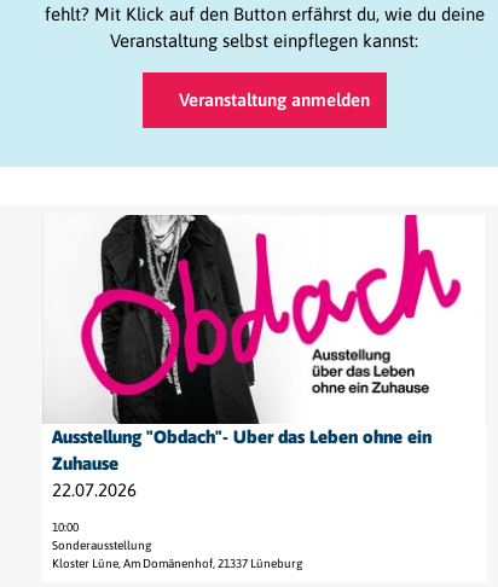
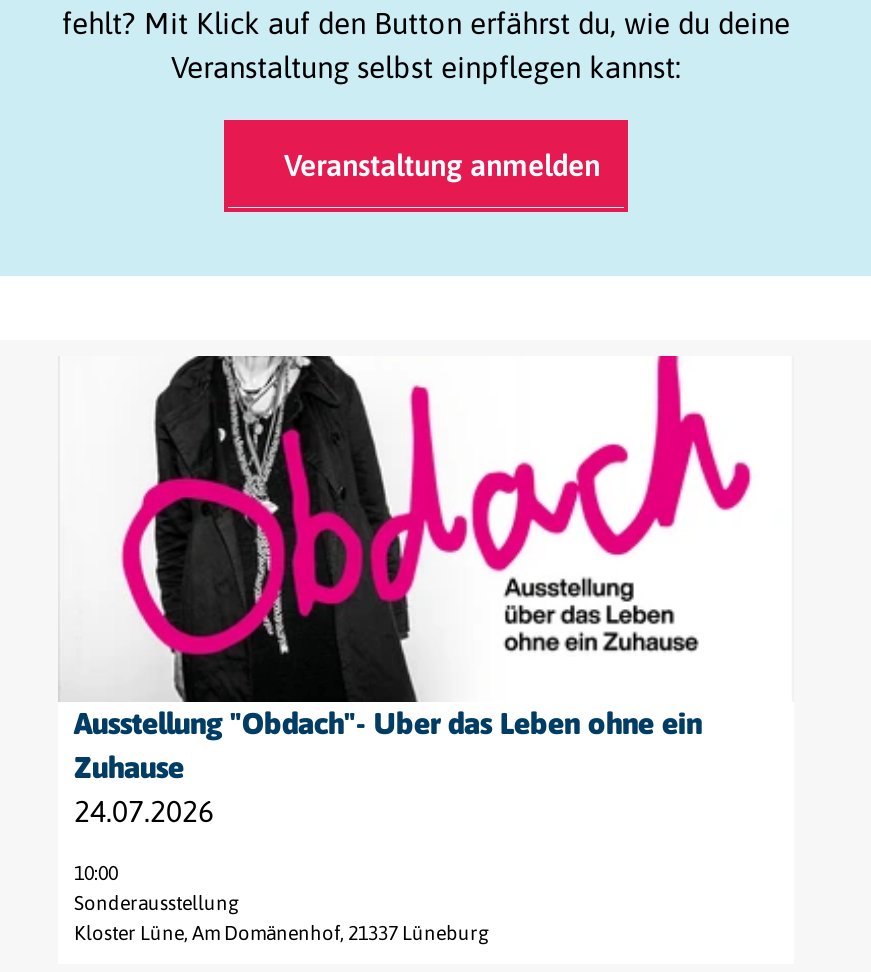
- 22.07.2026
+ 24.07.2026
